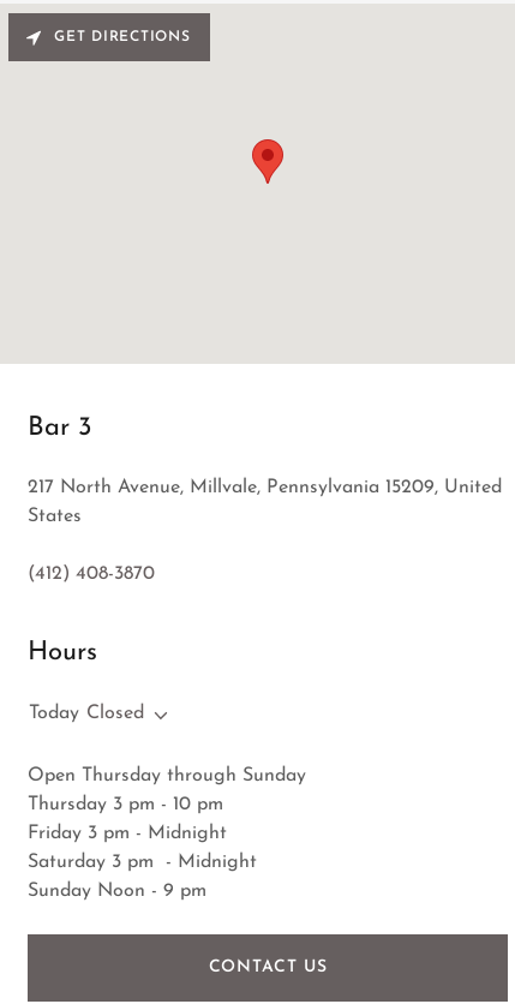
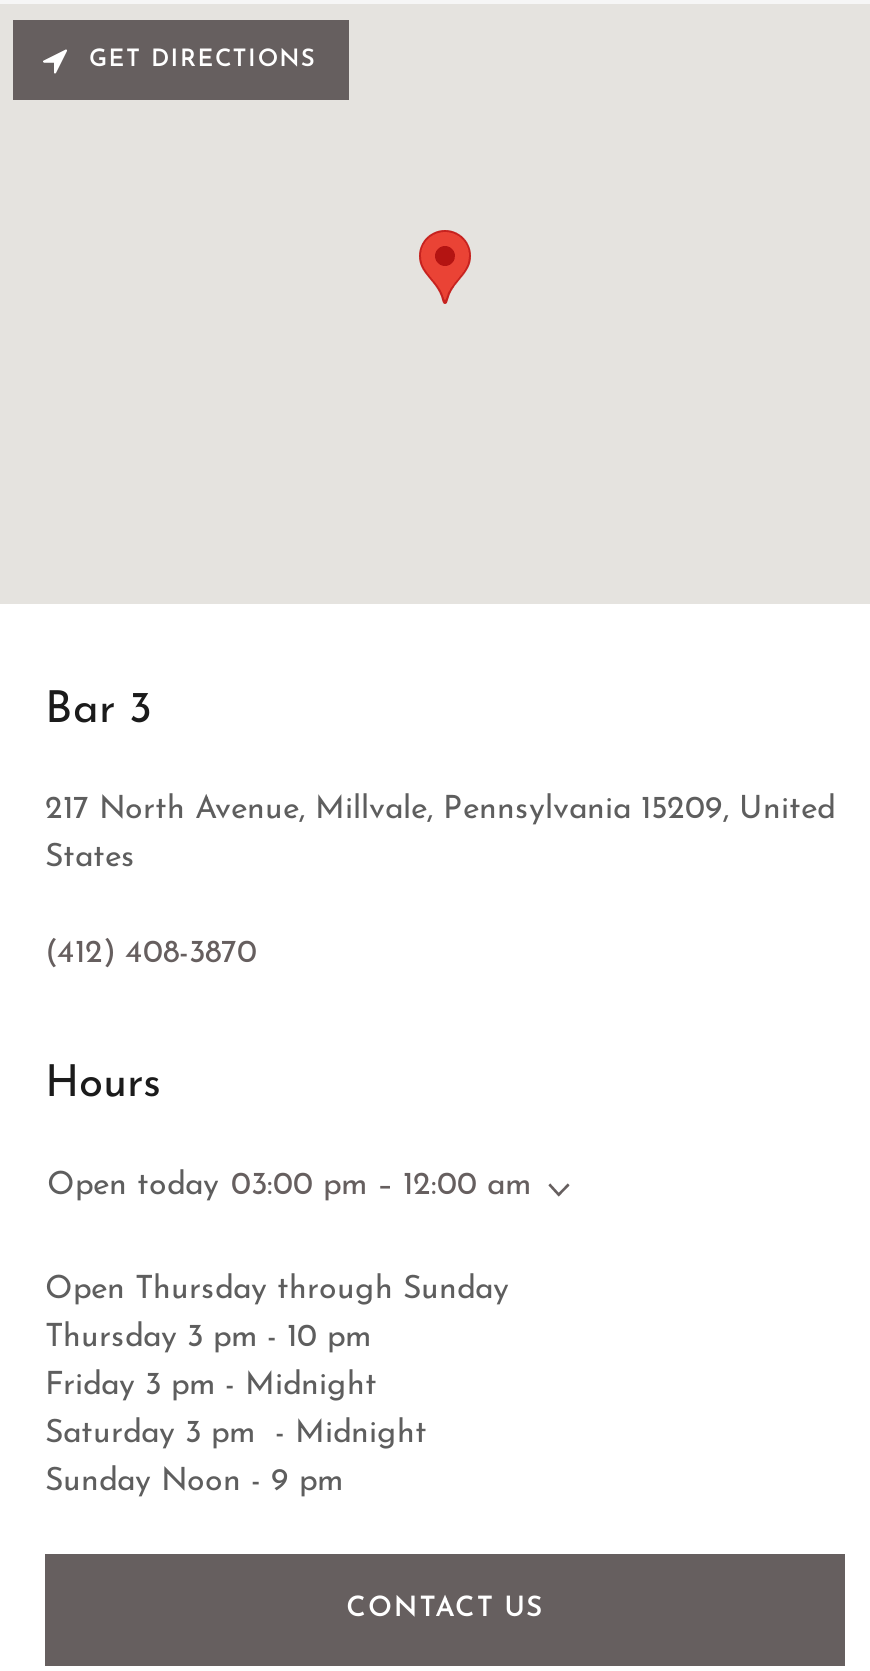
- Today Closed
+ Open today 03:00 pm – 12:00 am
